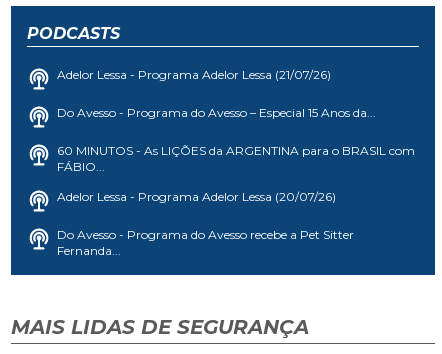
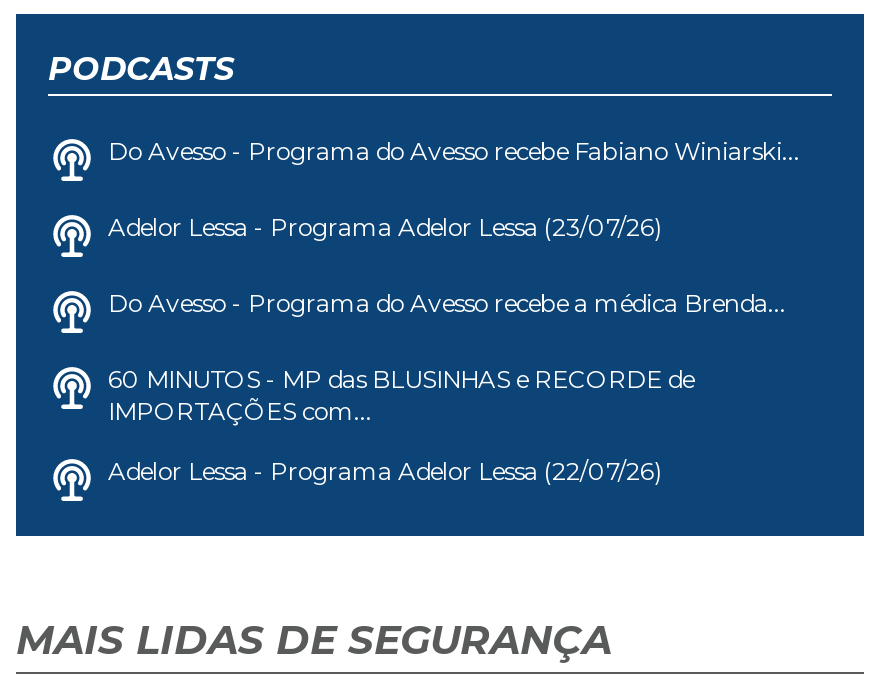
- Adelor Lessa - Programa Adelor Lessa (21/07/26)
+ Do Avesso - Programa do Avesso recebe Fabiano Winiarski...

- Do Avesso - Programa do Avesso – Especial 15 Anos da...
+ Adelor Lessa - Programa Adelor Lessa (23/07/26)

- 60 MINUTOS - As LIÇÕES da ARGENTINA para o BRASIL com
- FÁBIO...
+ Do Avesso - Programa do Avesso recebe a médica Brenda...

- Adelor Lessa - Programa Adelor Lessa (20/07/26)
+ 60 MINUTOS - MP das BLUSINHAS e RECORDE de
+ IMPORTAÇÕES com...

- Do Avesso - Programa do Avesso recebe a Pet Sitter
- Fernanda...
+ Adelor Lessa - Programa Adelor Lessa (22/07/26)
